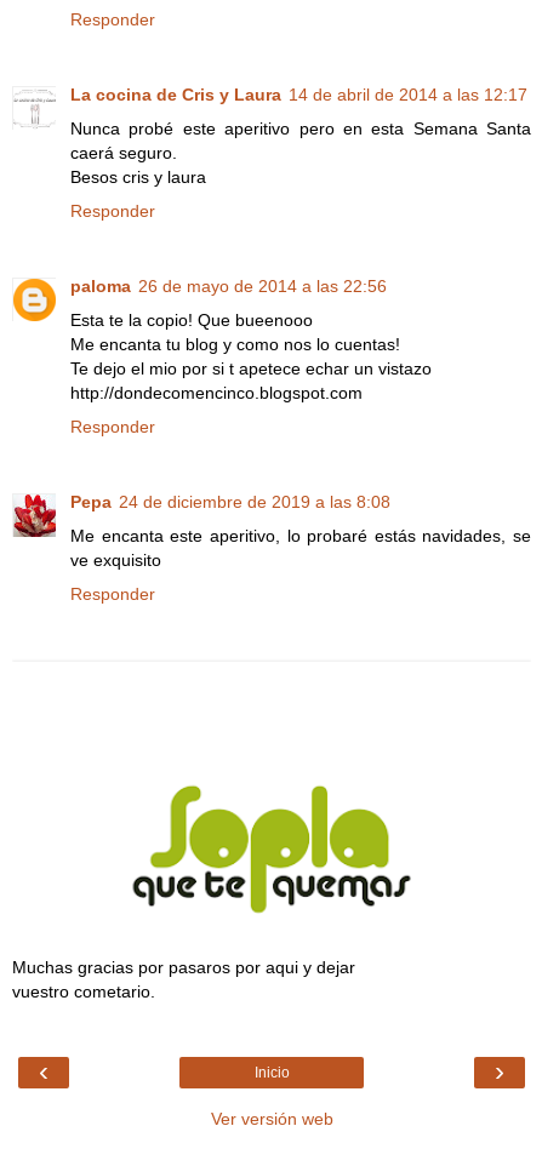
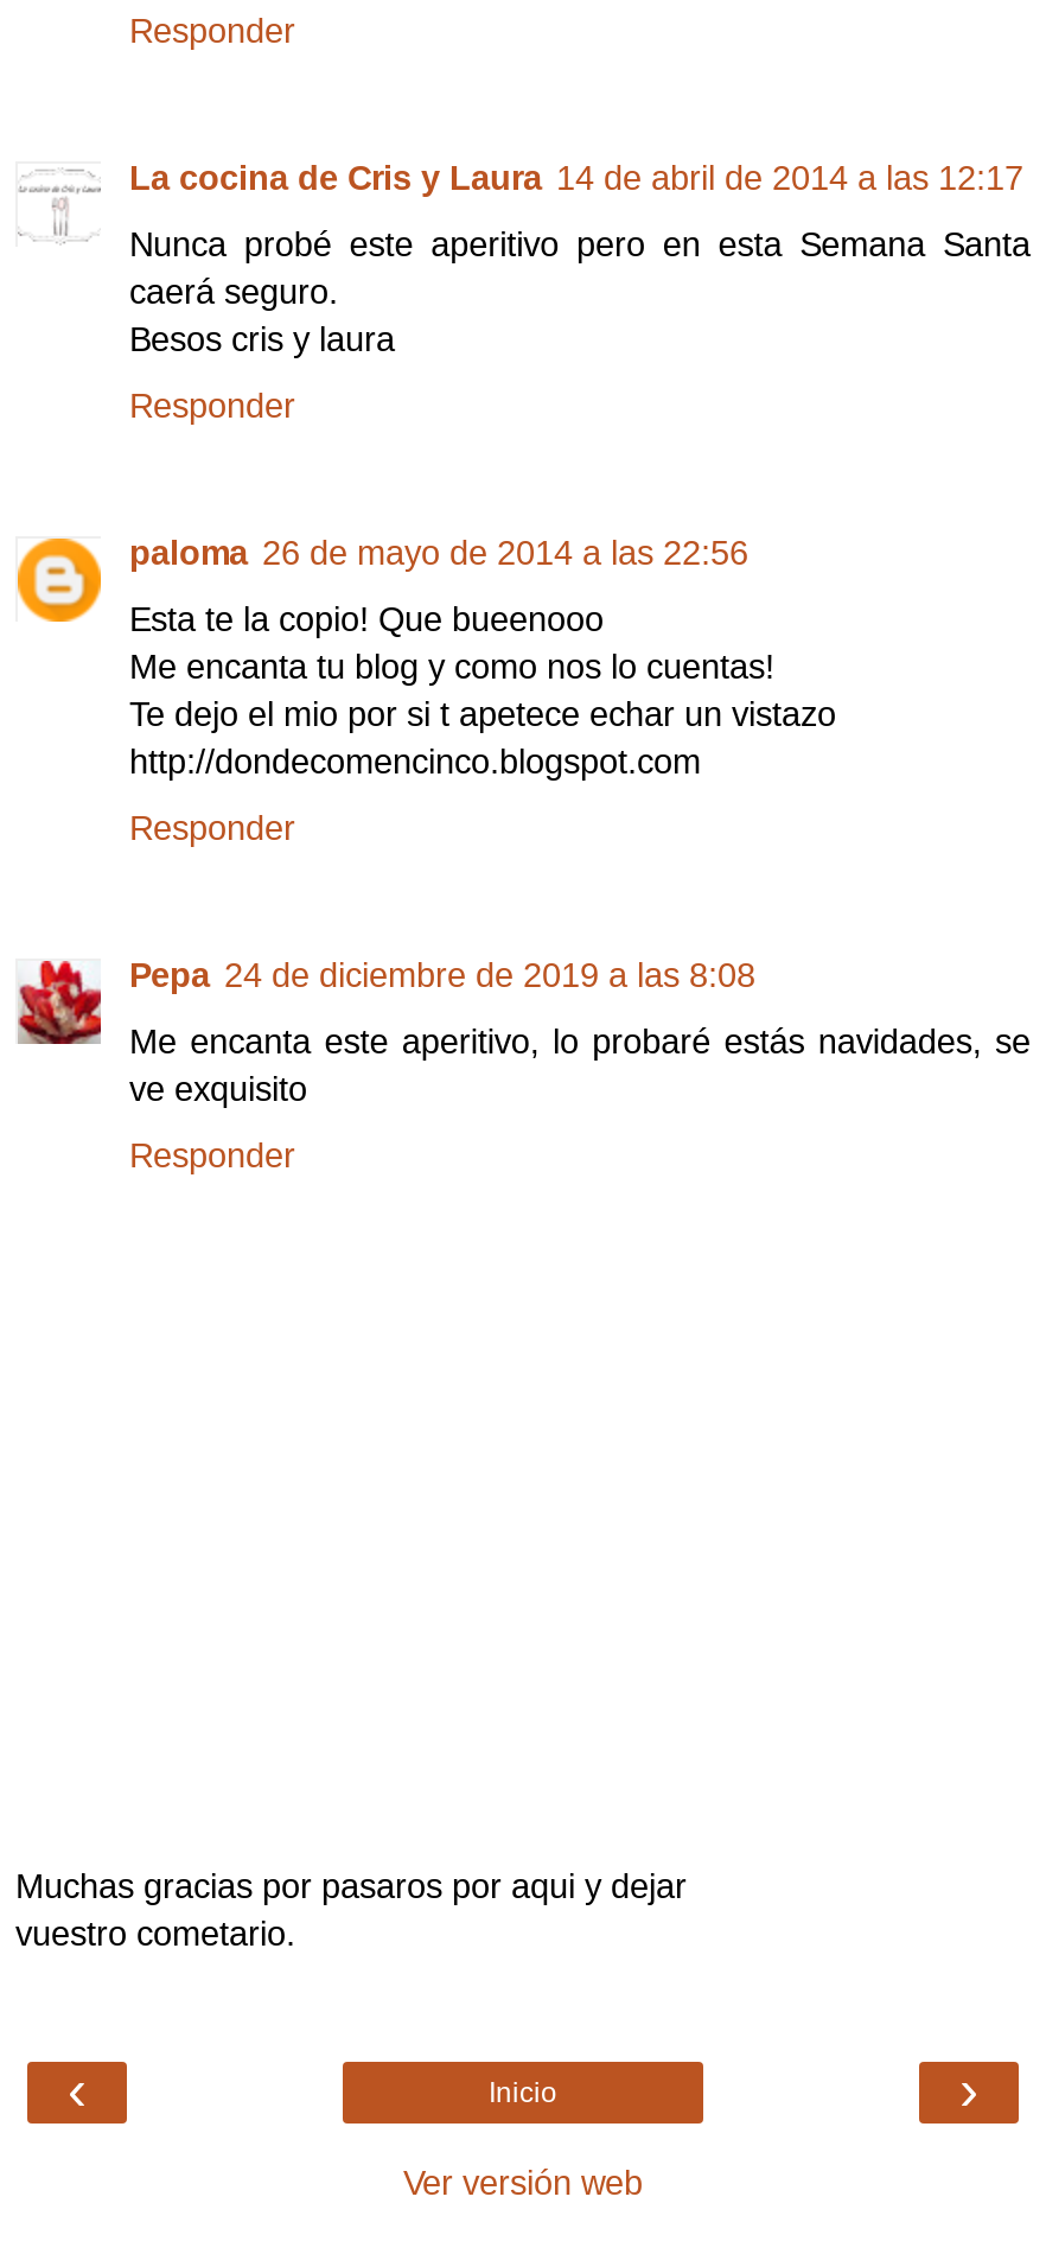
- [image]
